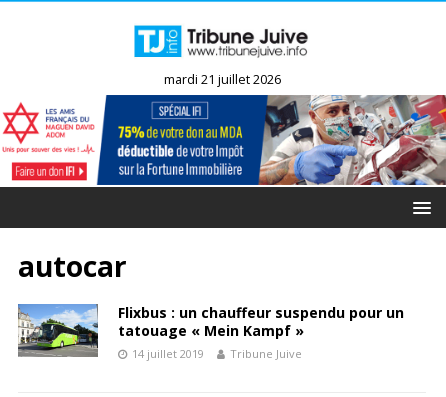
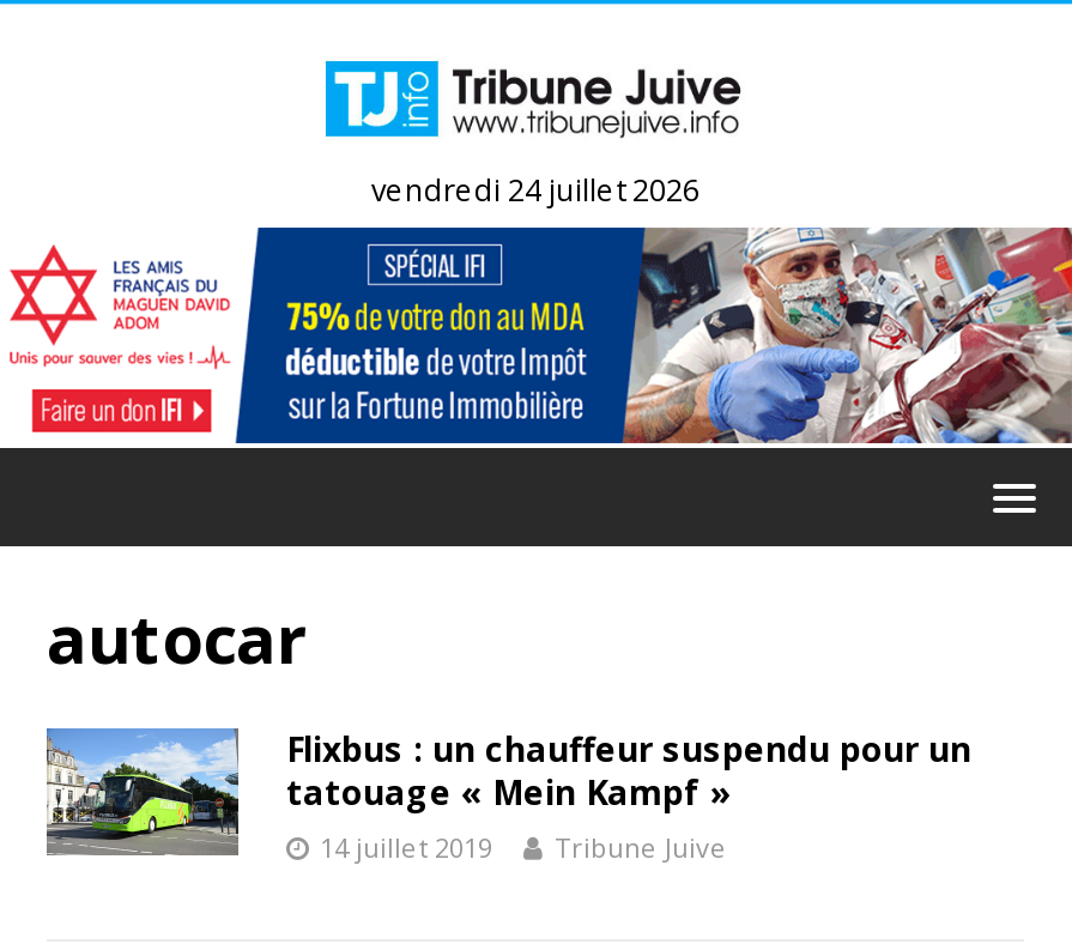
- mardi 21 juillet 2026
+ vendredi 24 juillet 2026
